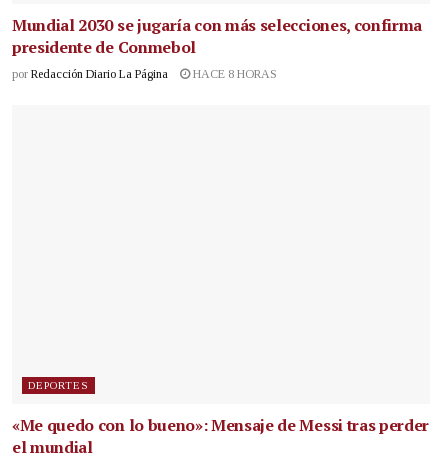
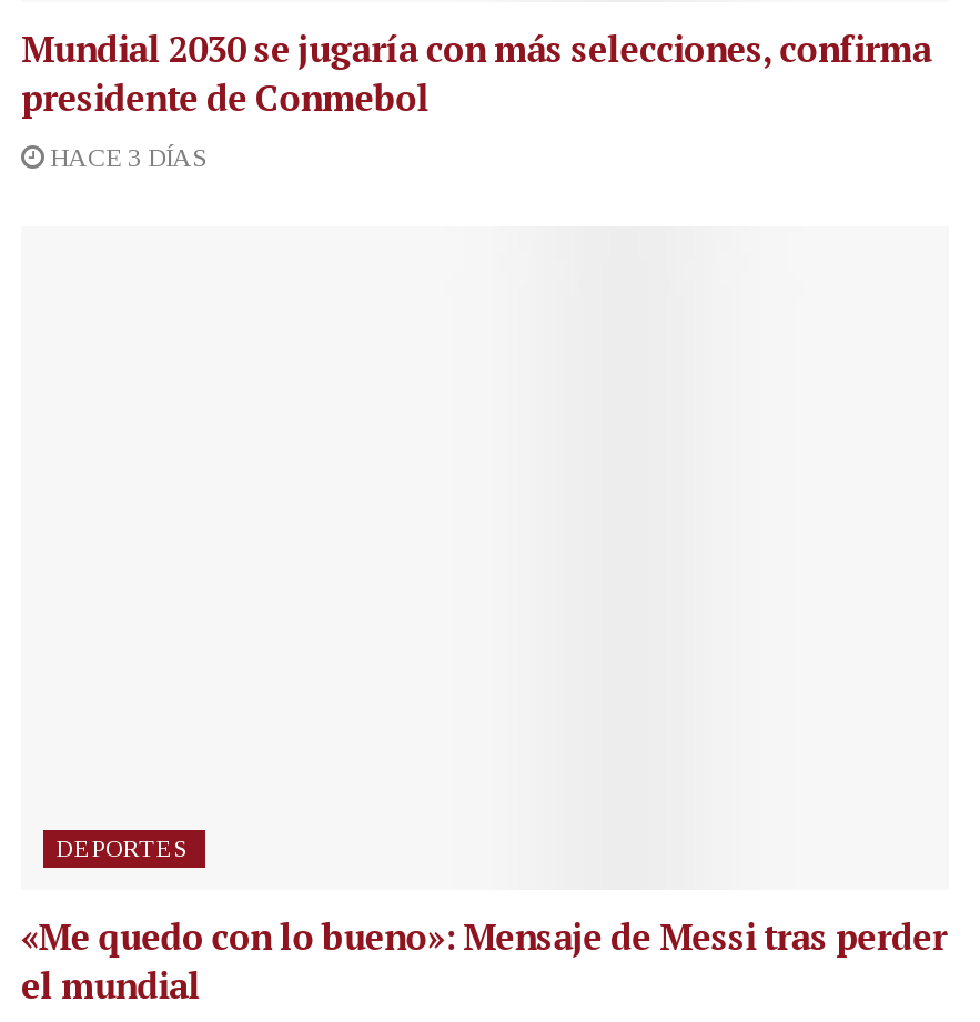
- por Redacción Diario La Página
- HACE 8 HORAS
+ HACE 3 DÍAS
